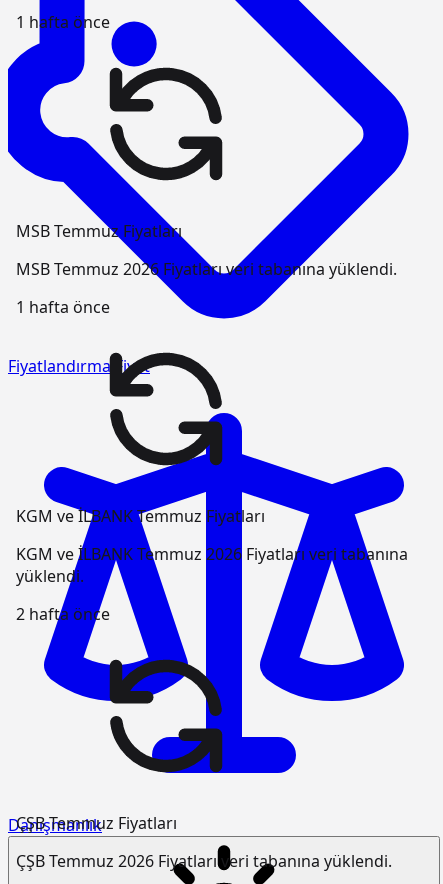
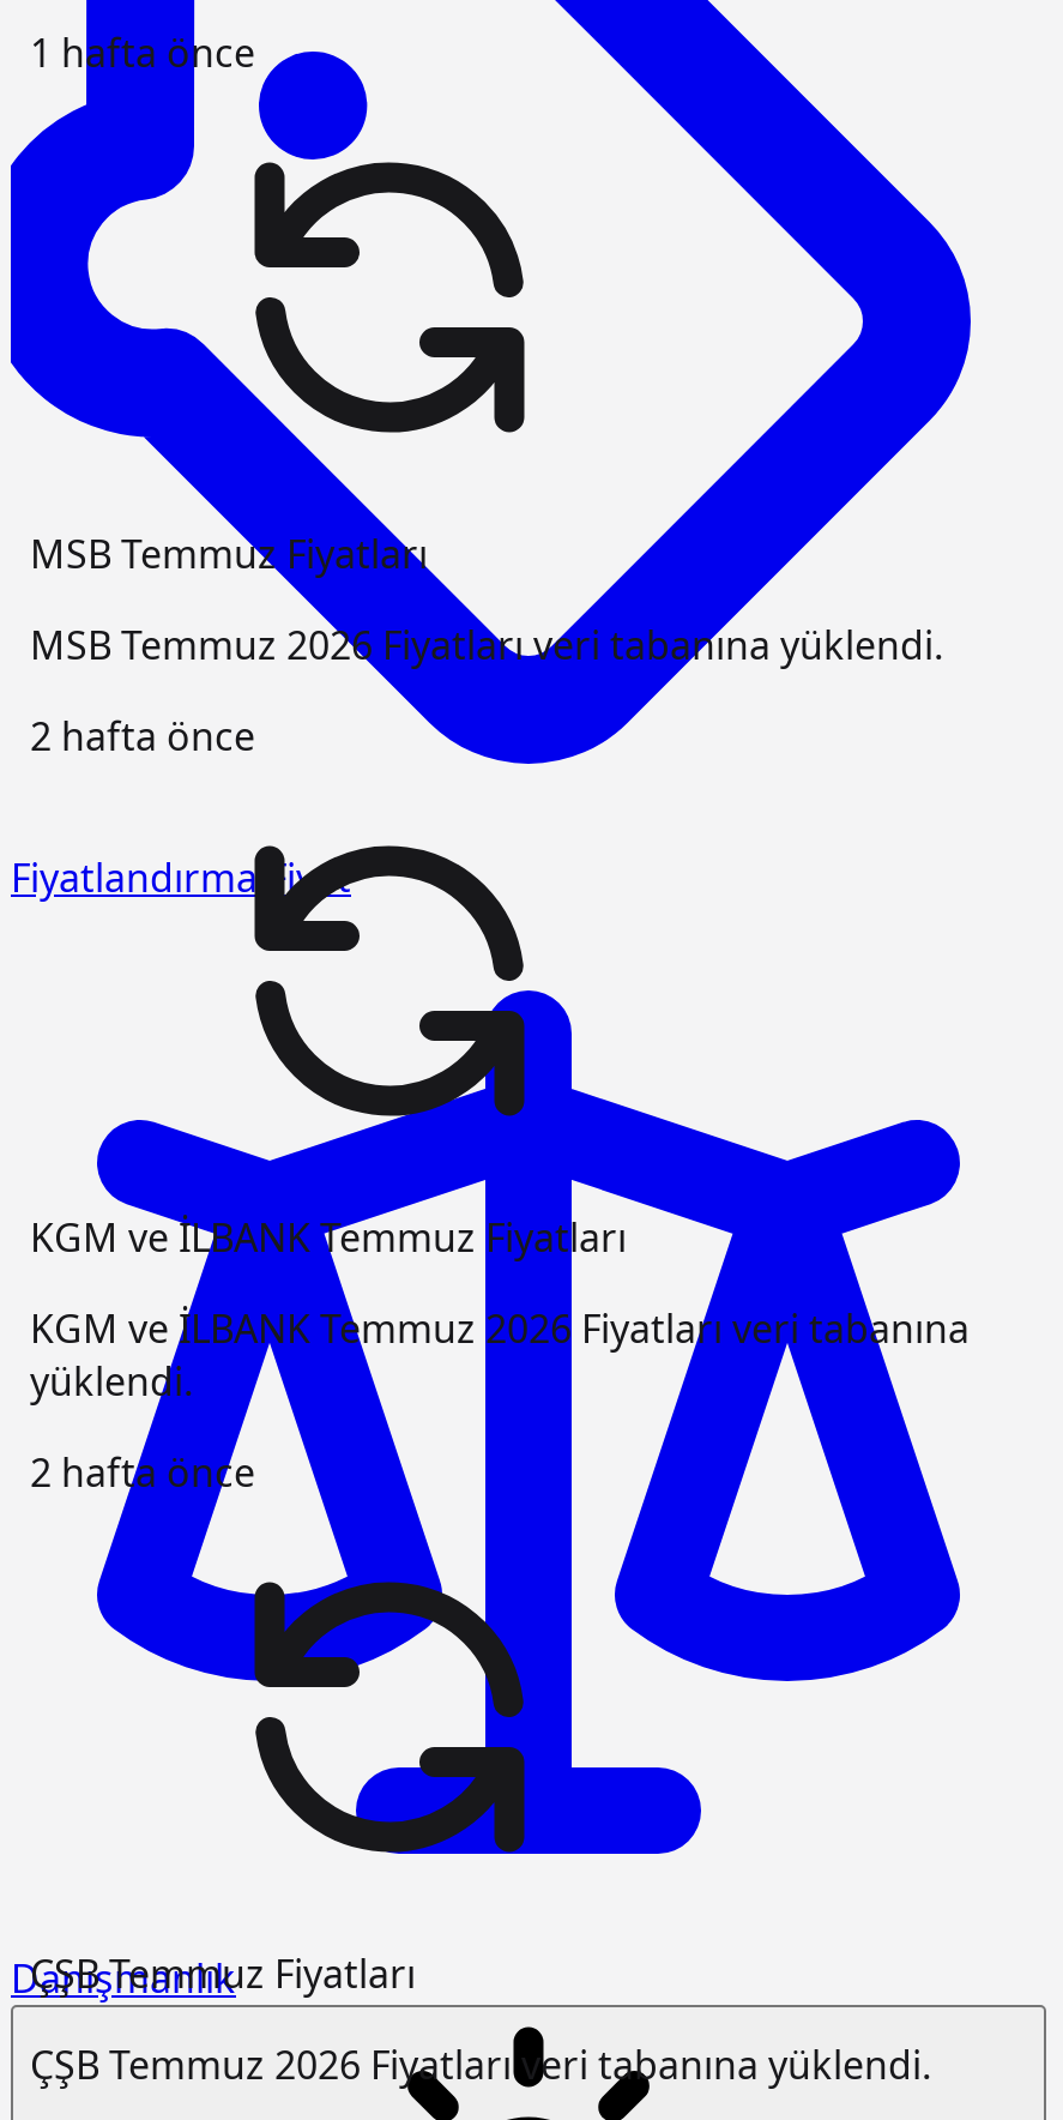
- 1 hafta önce
+ 2 hafta önce
